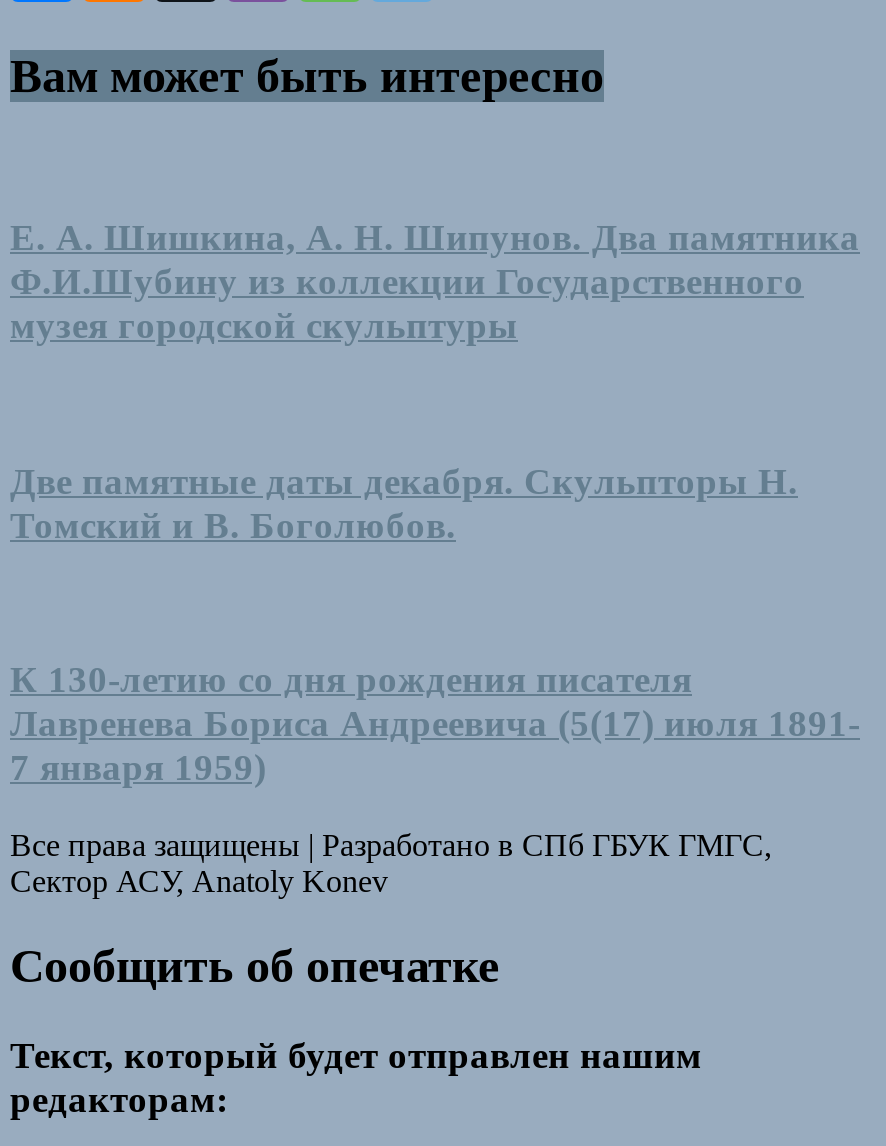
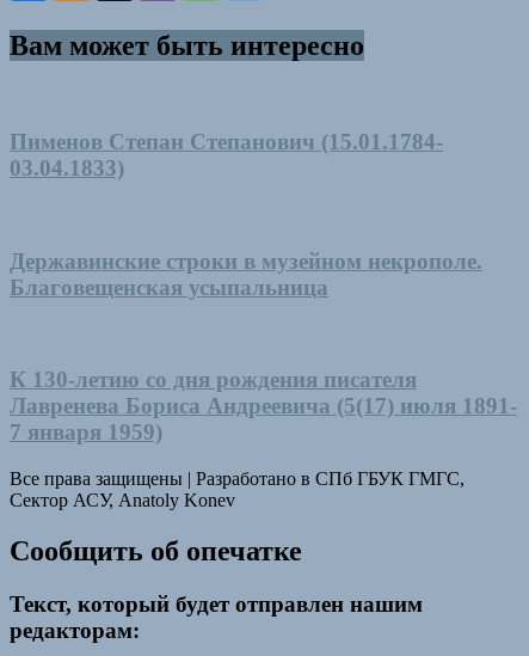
- Е. А. Шишкина, А. Н. Шипунов. Два памятника
- Ф.И.Шубину из коллекции Государственного
- музея городской скульптуры
+ Пименов Степан Степанович (15.01.1784-
+ 03.04.1833)

- Две памятные даты декабря. Скульпторы Н.
- Томский и В. Боголюбов.
+ Державинские строки в музейном некрополе.
+ Благовещенская усыпальница
